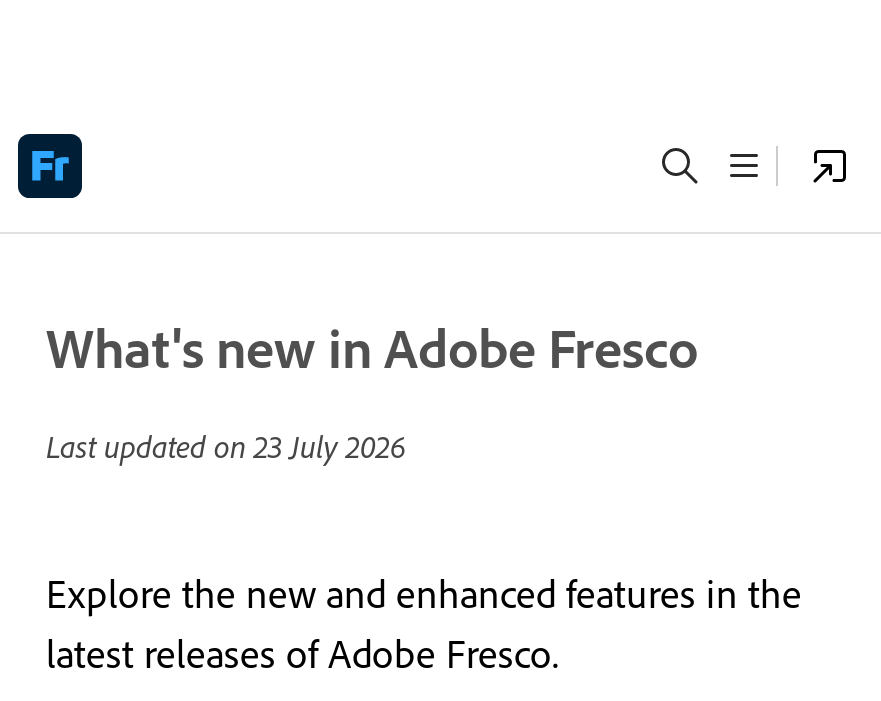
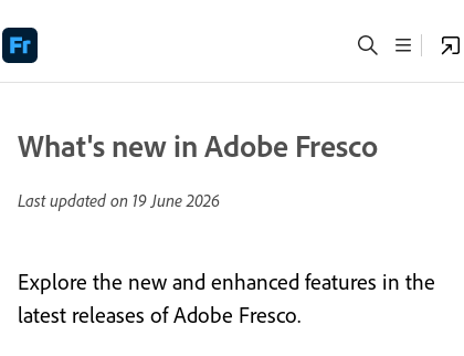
- Last updated on 23 July 2026
+ Last updated on 19 June 2026
